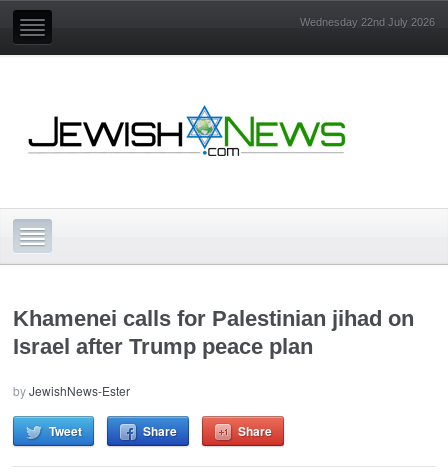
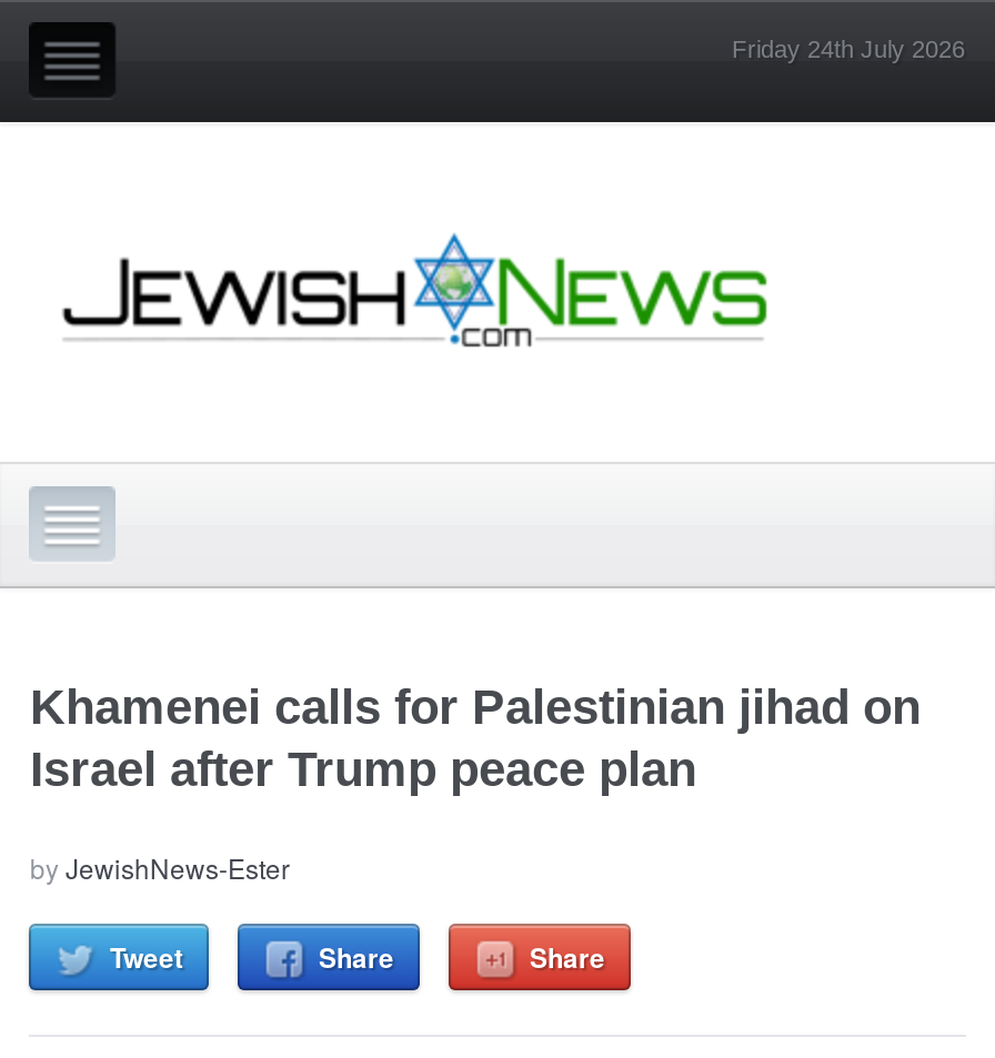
- Wednesday 22nd July 2026
+ Friday 24th July 2026
